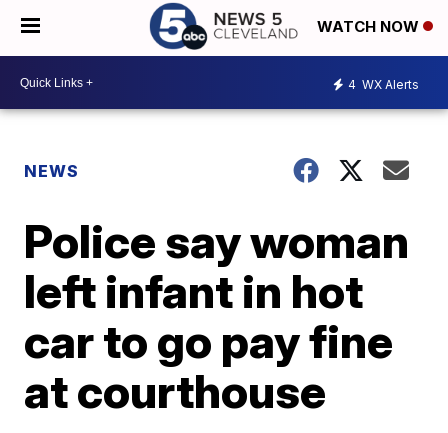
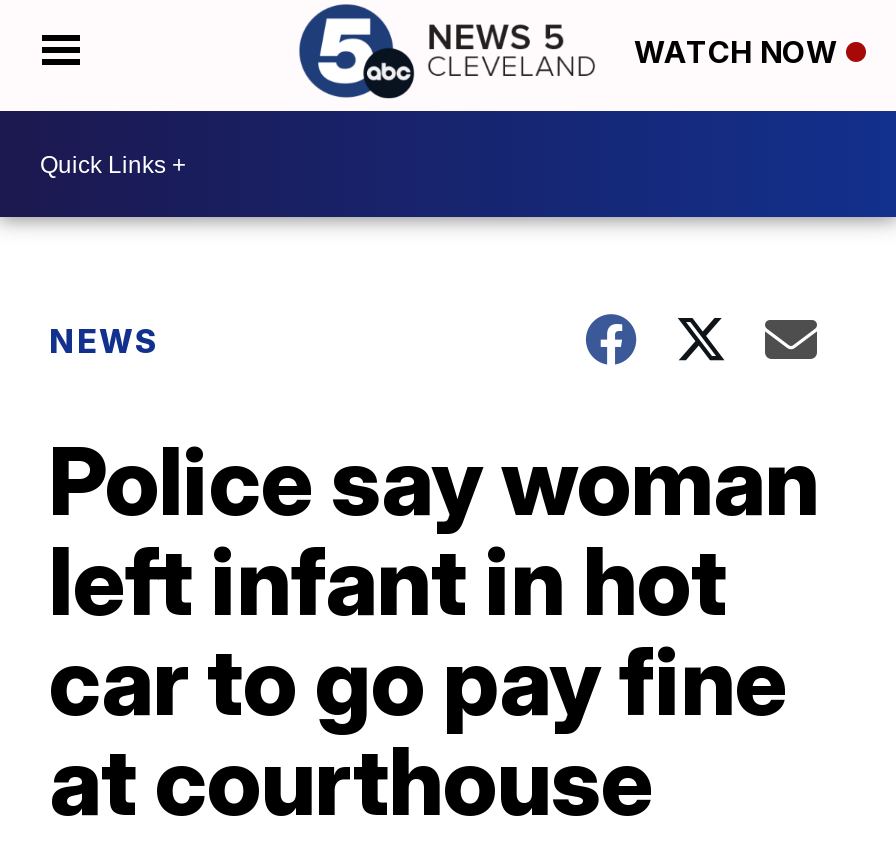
- 4 WX Alerts
